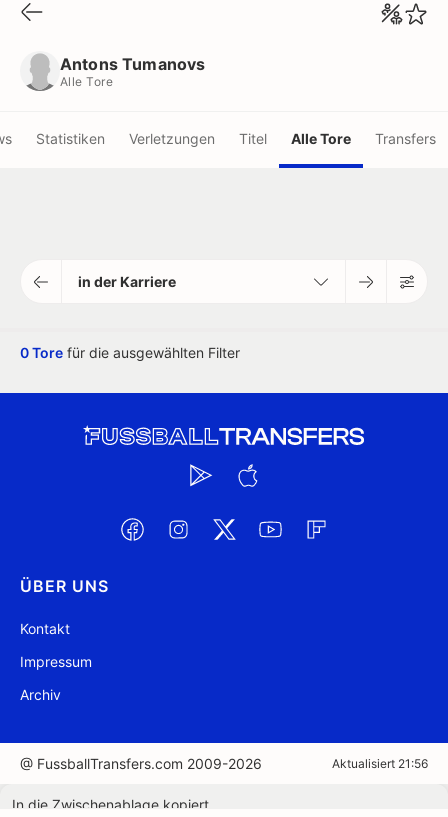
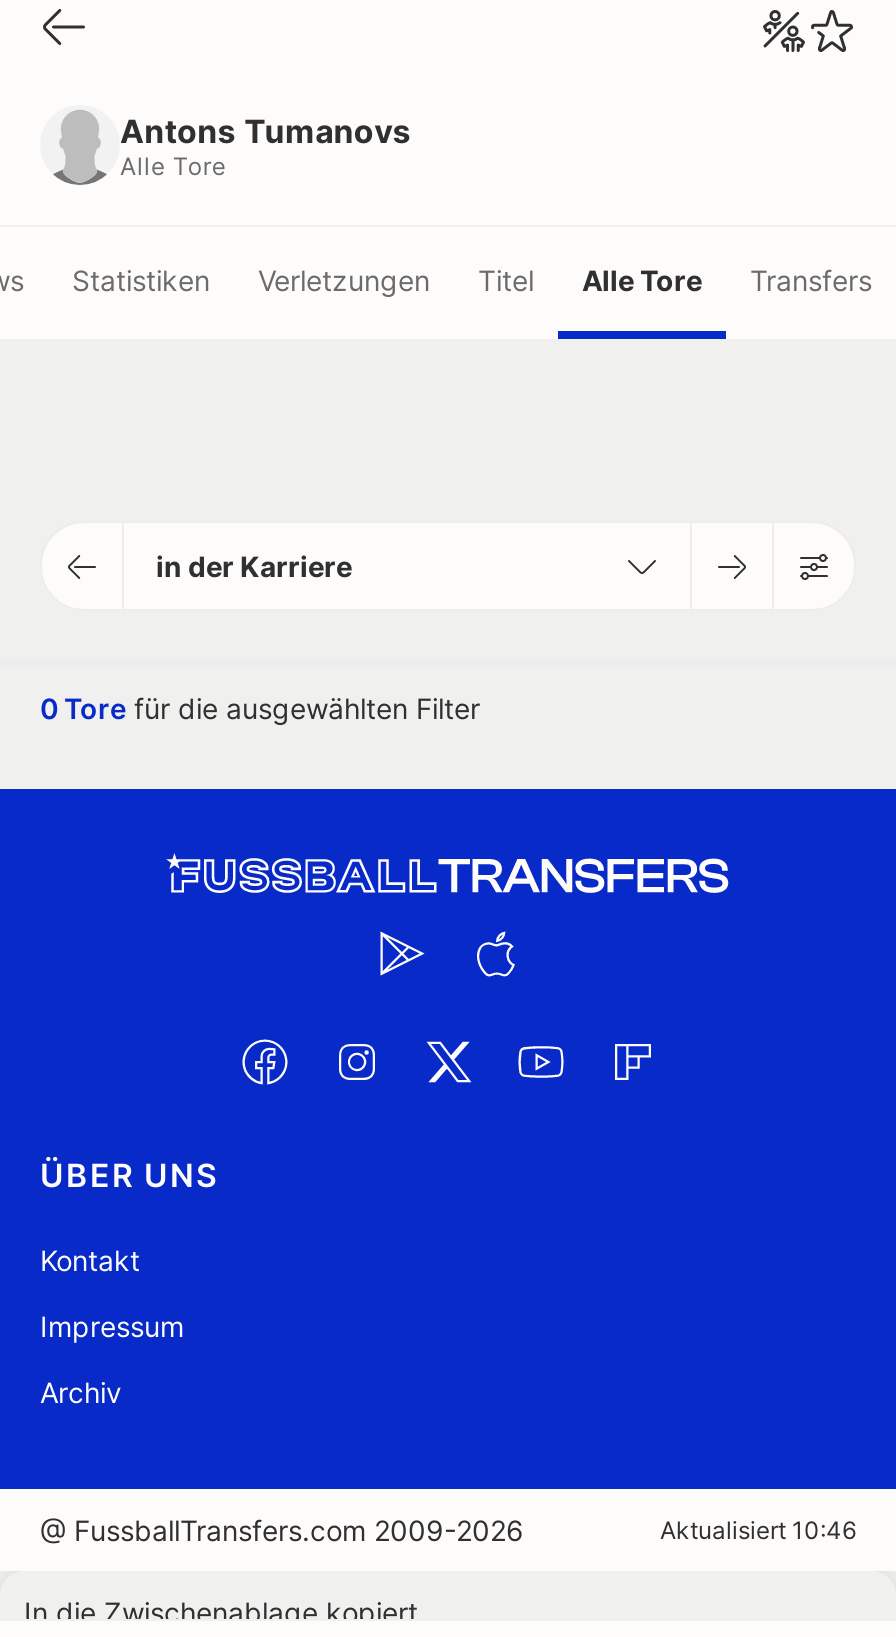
- Aktualisiert 21:56
+ Aktualisiert 10:46
